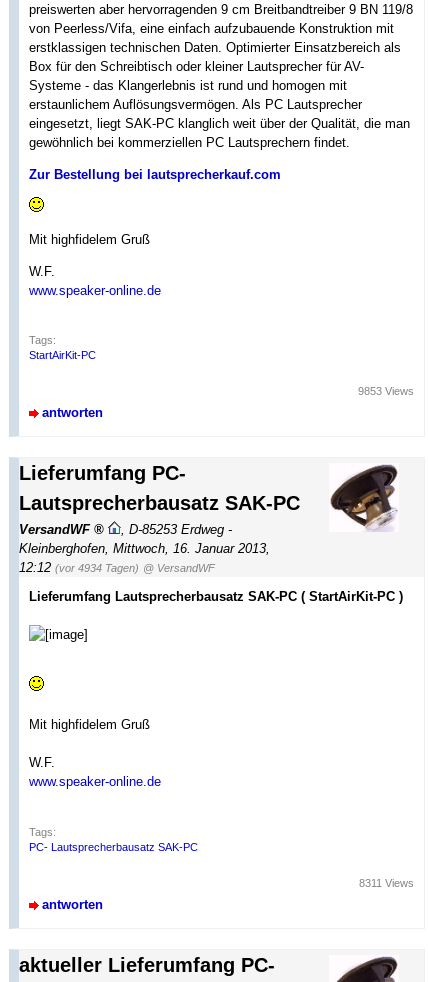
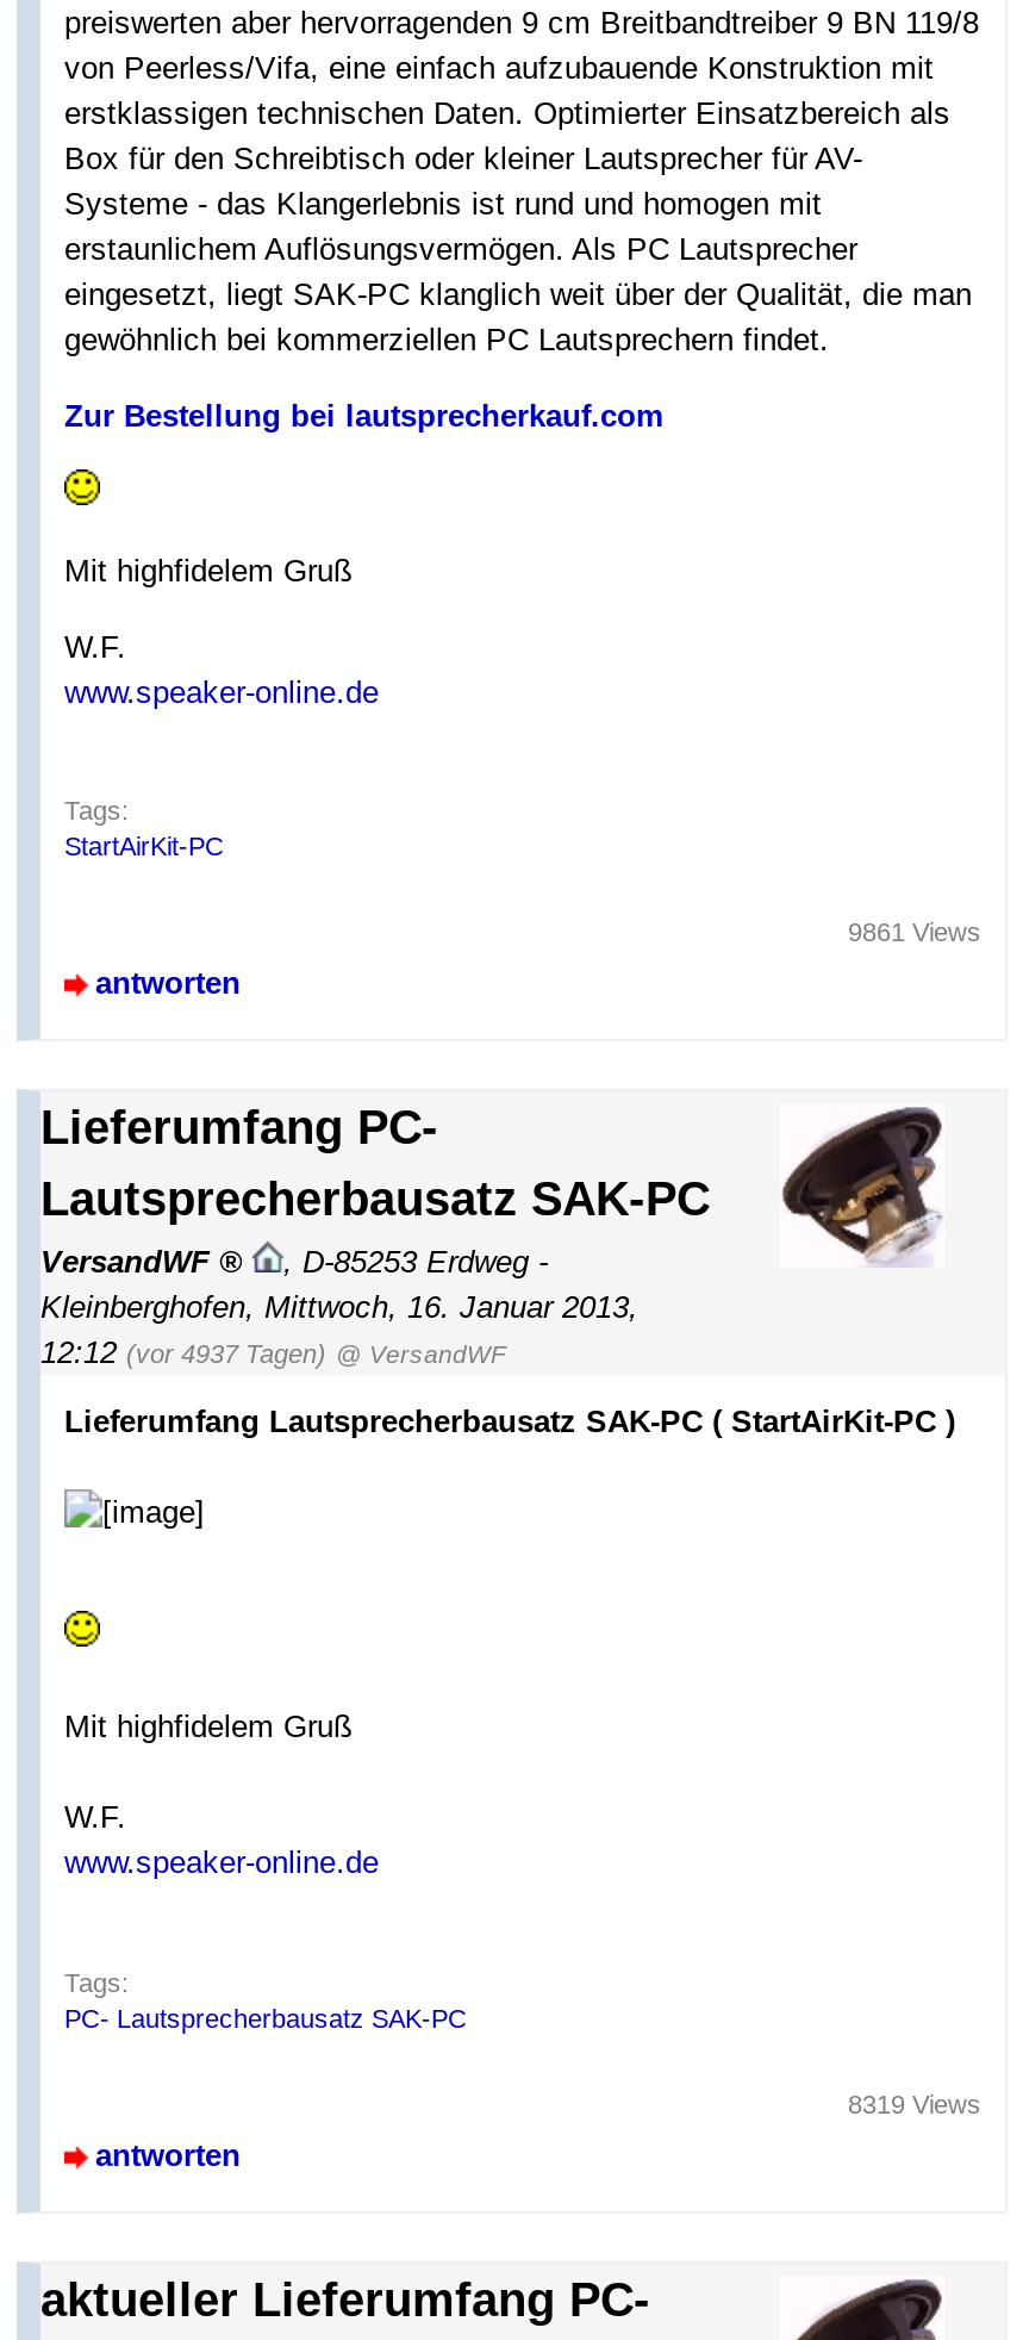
- 9853 Views
+ 9861 Views

- 12:12 (vor 4934 Tagen) @ VersandWF
+ 12:12 (vor 4937 Tagen) @ VersandWF

- 8311 Views
+ 8319 Views
